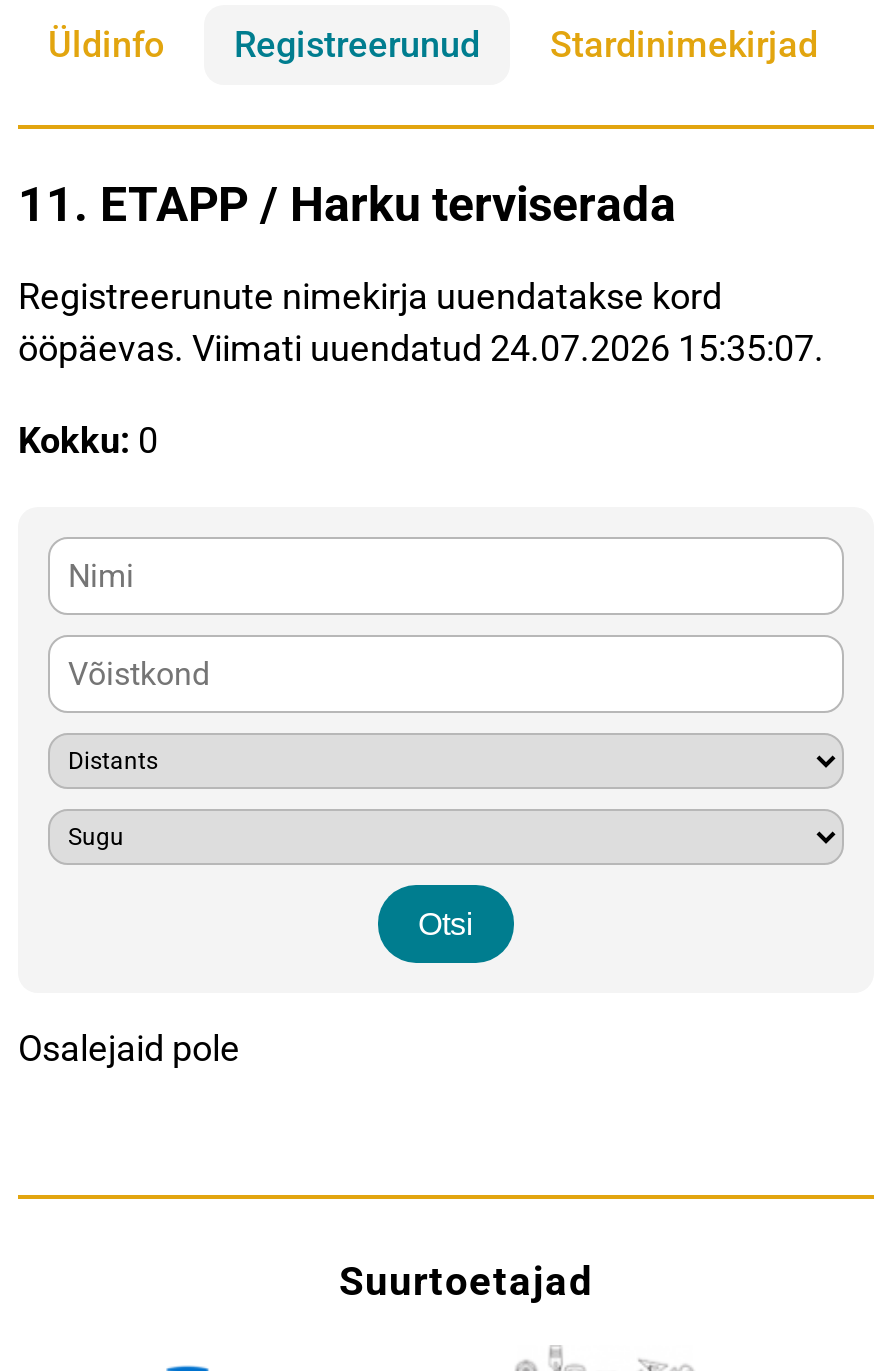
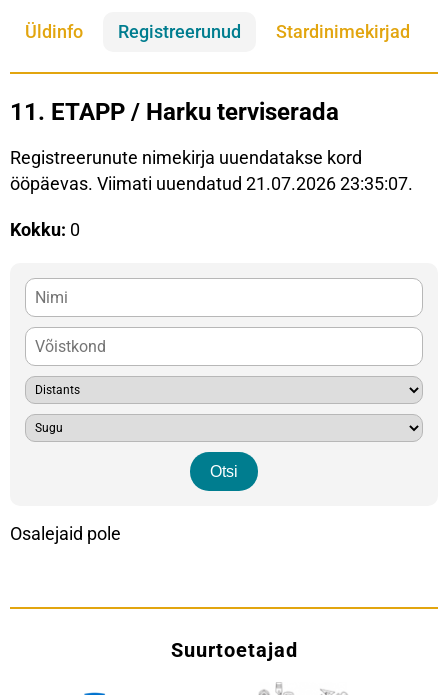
- ööpäevas. Viimati uuendatud 24.07.2026 15:35:07.
+ ööpäevas. Viimati uuendatud 21.07.2026 23:35:07.
